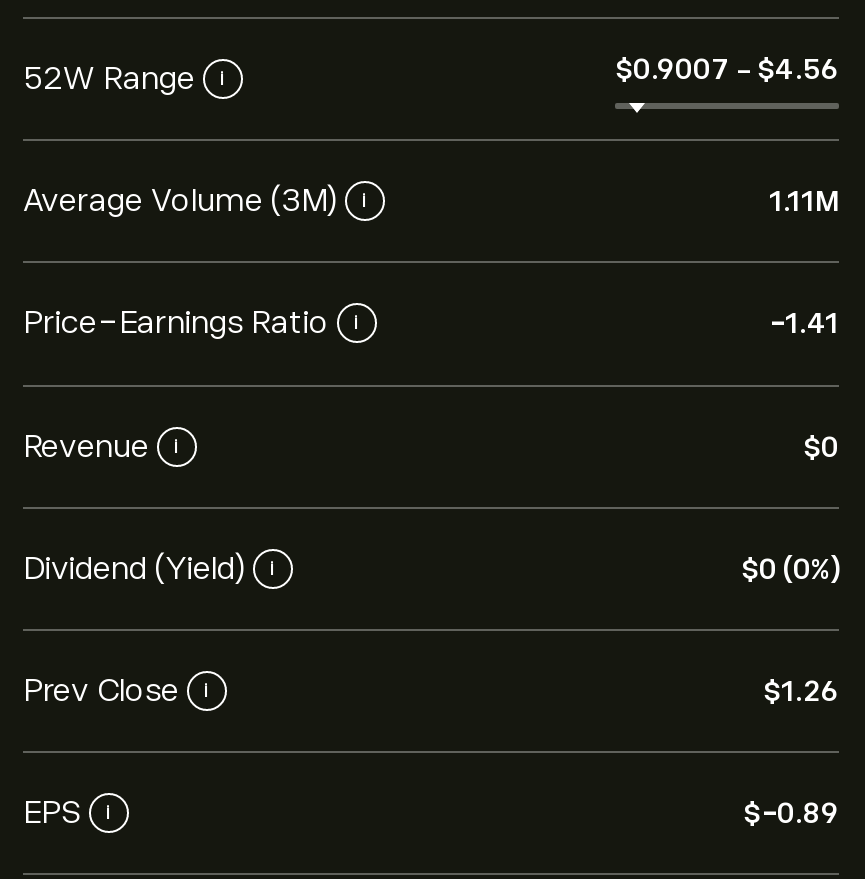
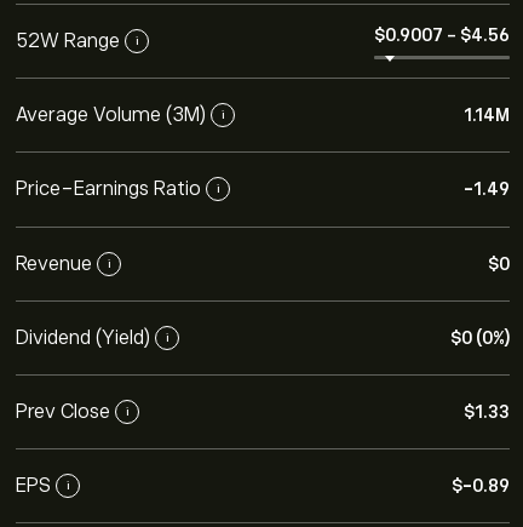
- 1.11M
+ 1.14M

- -1.41
+ -1.49

- $1.26
+ $1.33
